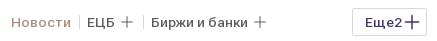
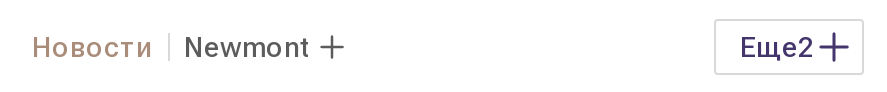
- ЕЦБ
- Биржи и банки
+ Newmont
